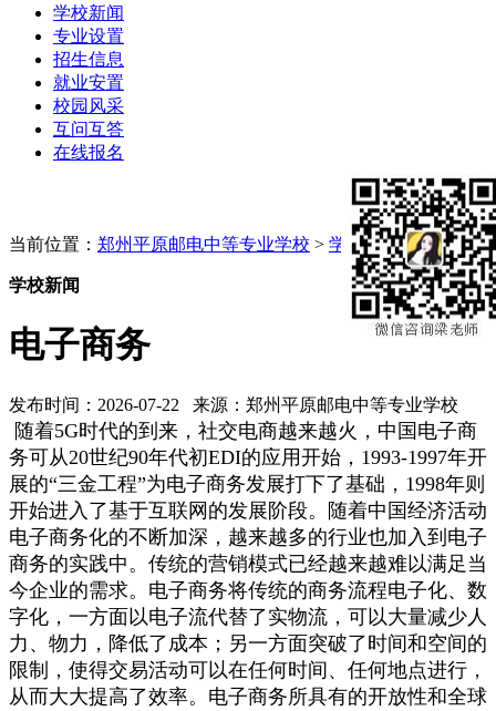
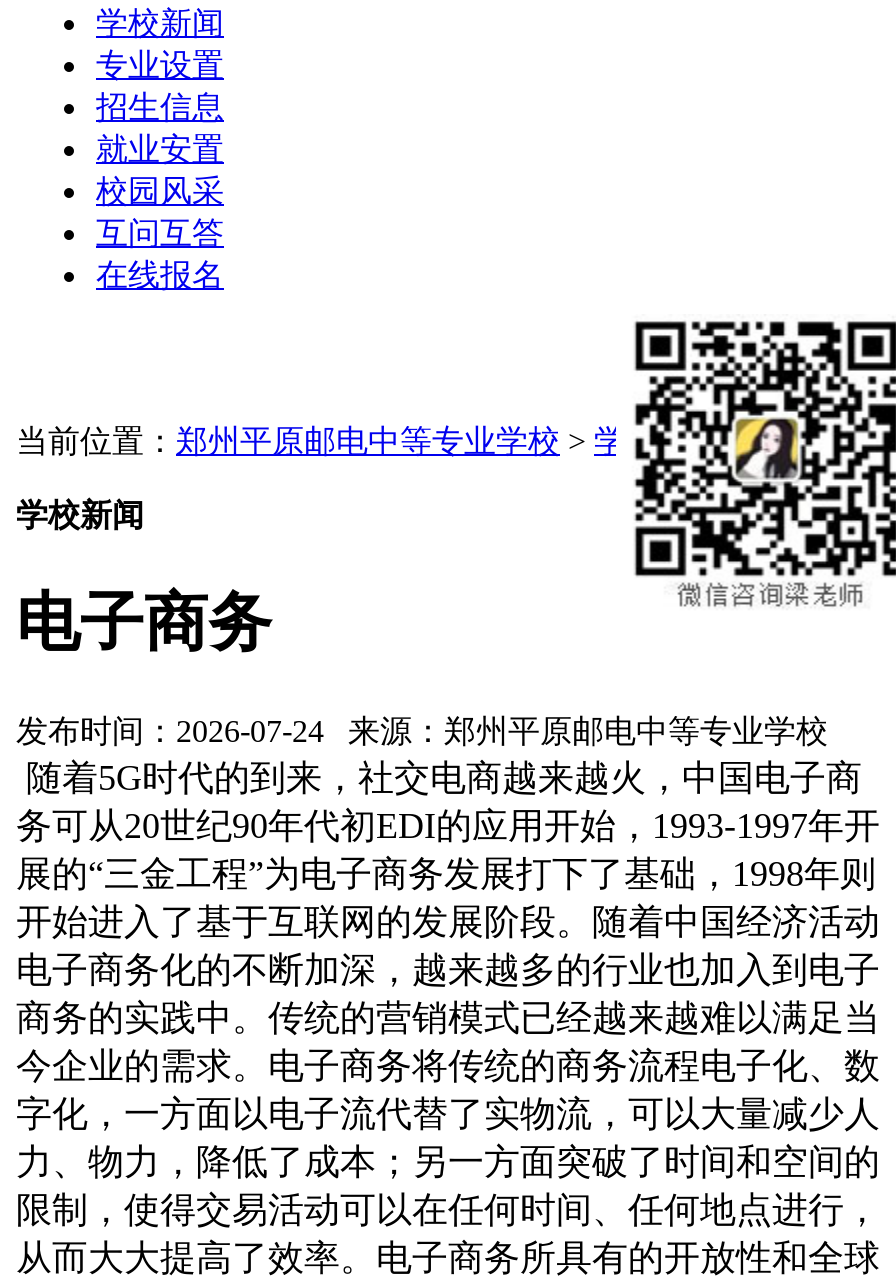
- 发布时间：2026-07-22 来源：郑州平原邮电中等专业学校
+ 发布时间：2026-07-24 来源：郑州平原邮电中等专业学校
